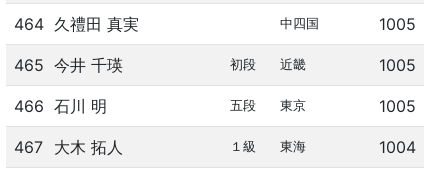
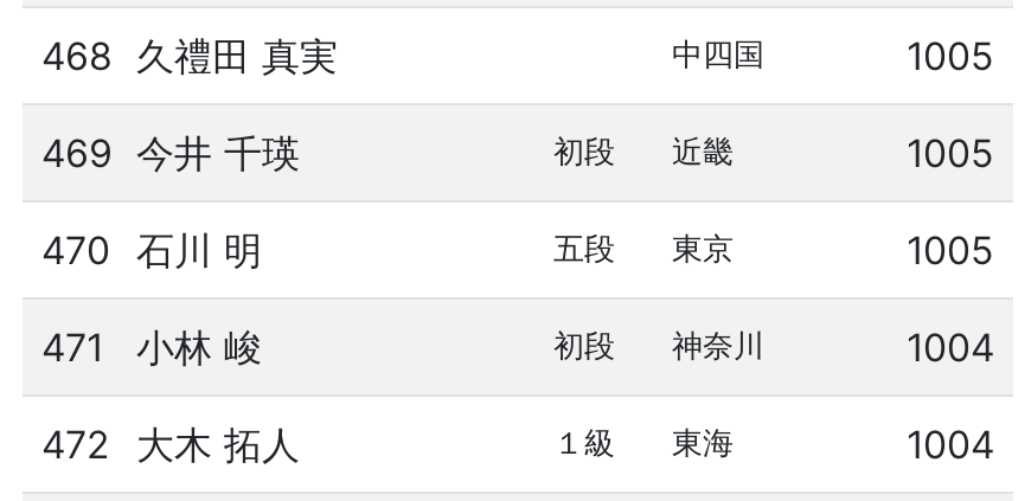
- 464 久禮田 真実
+ 468 久禮田 真実

- 465 今井 千瑛
+ 469 今井 千瑛

- 466 石川 明
+ 470 石川 明

- 467 大木 拓人
+ 471
+ 小林 峻
+ 初段
+ 神奈川
+ 1004
+ 472 大木 拓人
